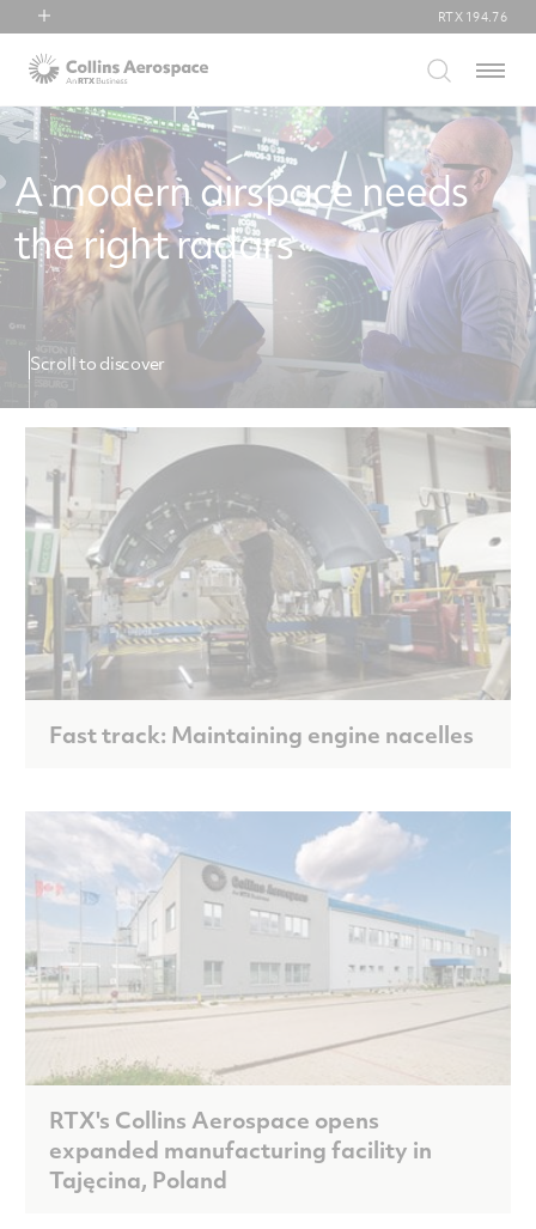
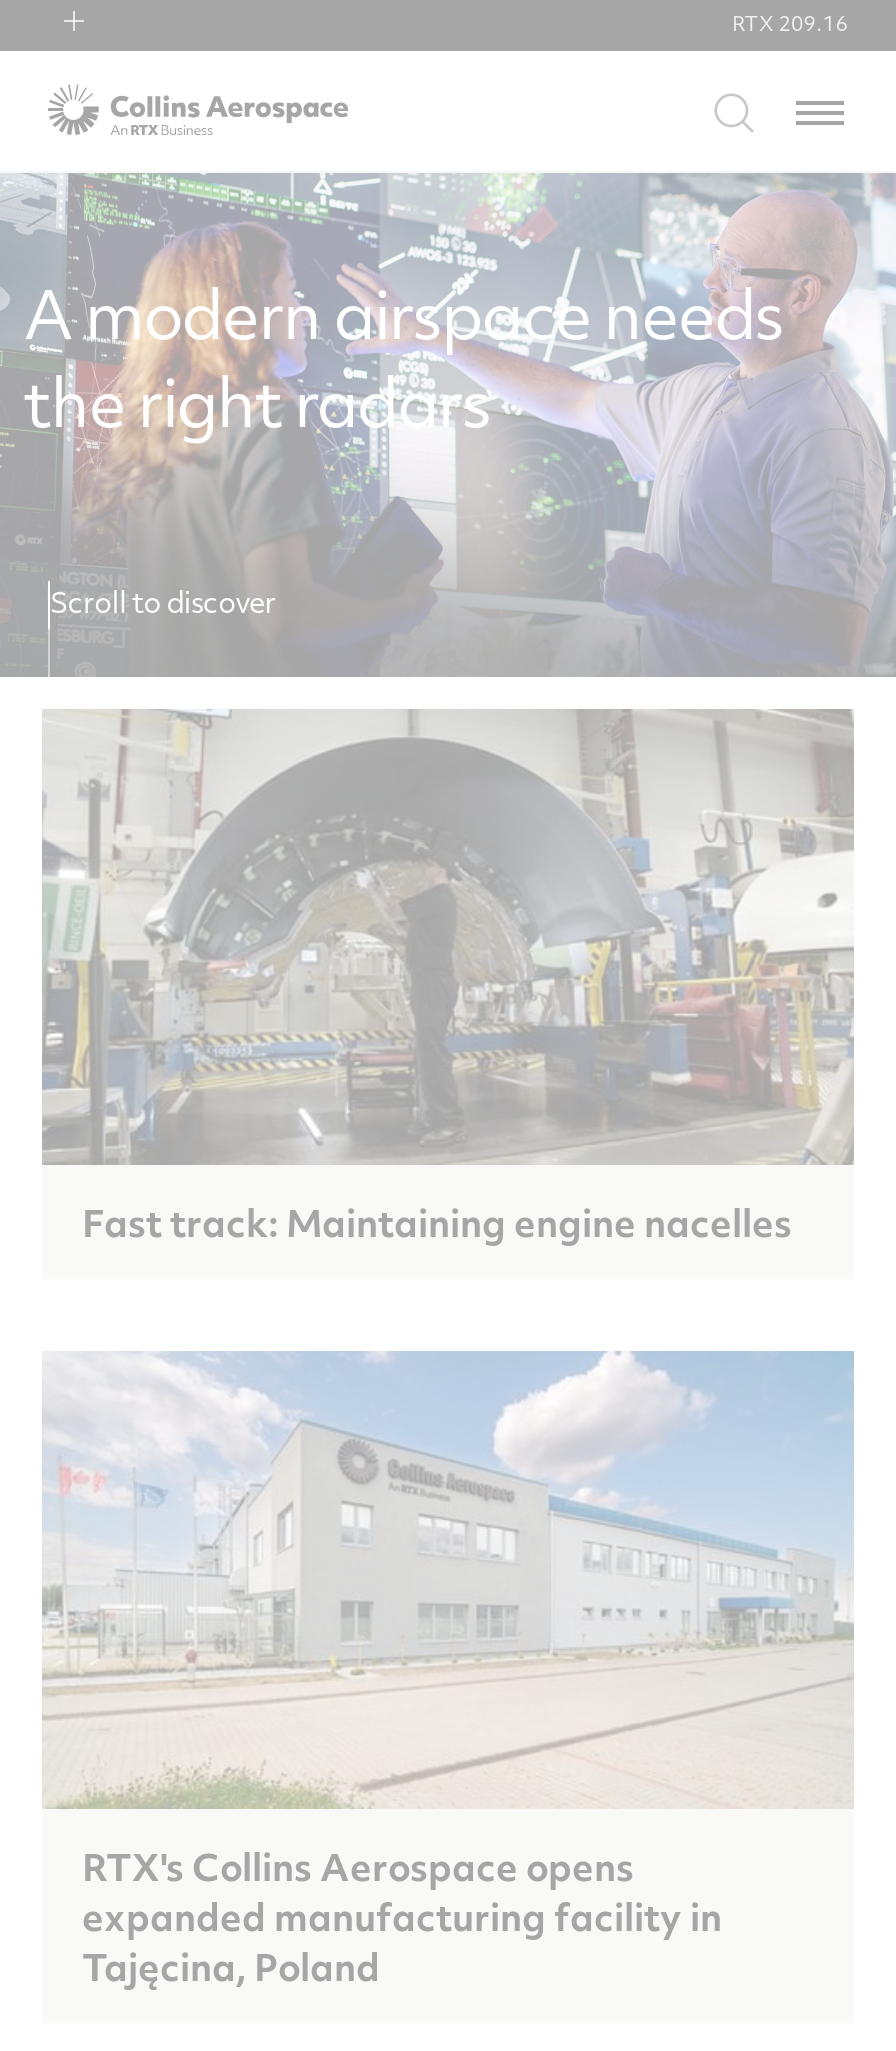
- RTX 194.76
+ RTX 209.16
